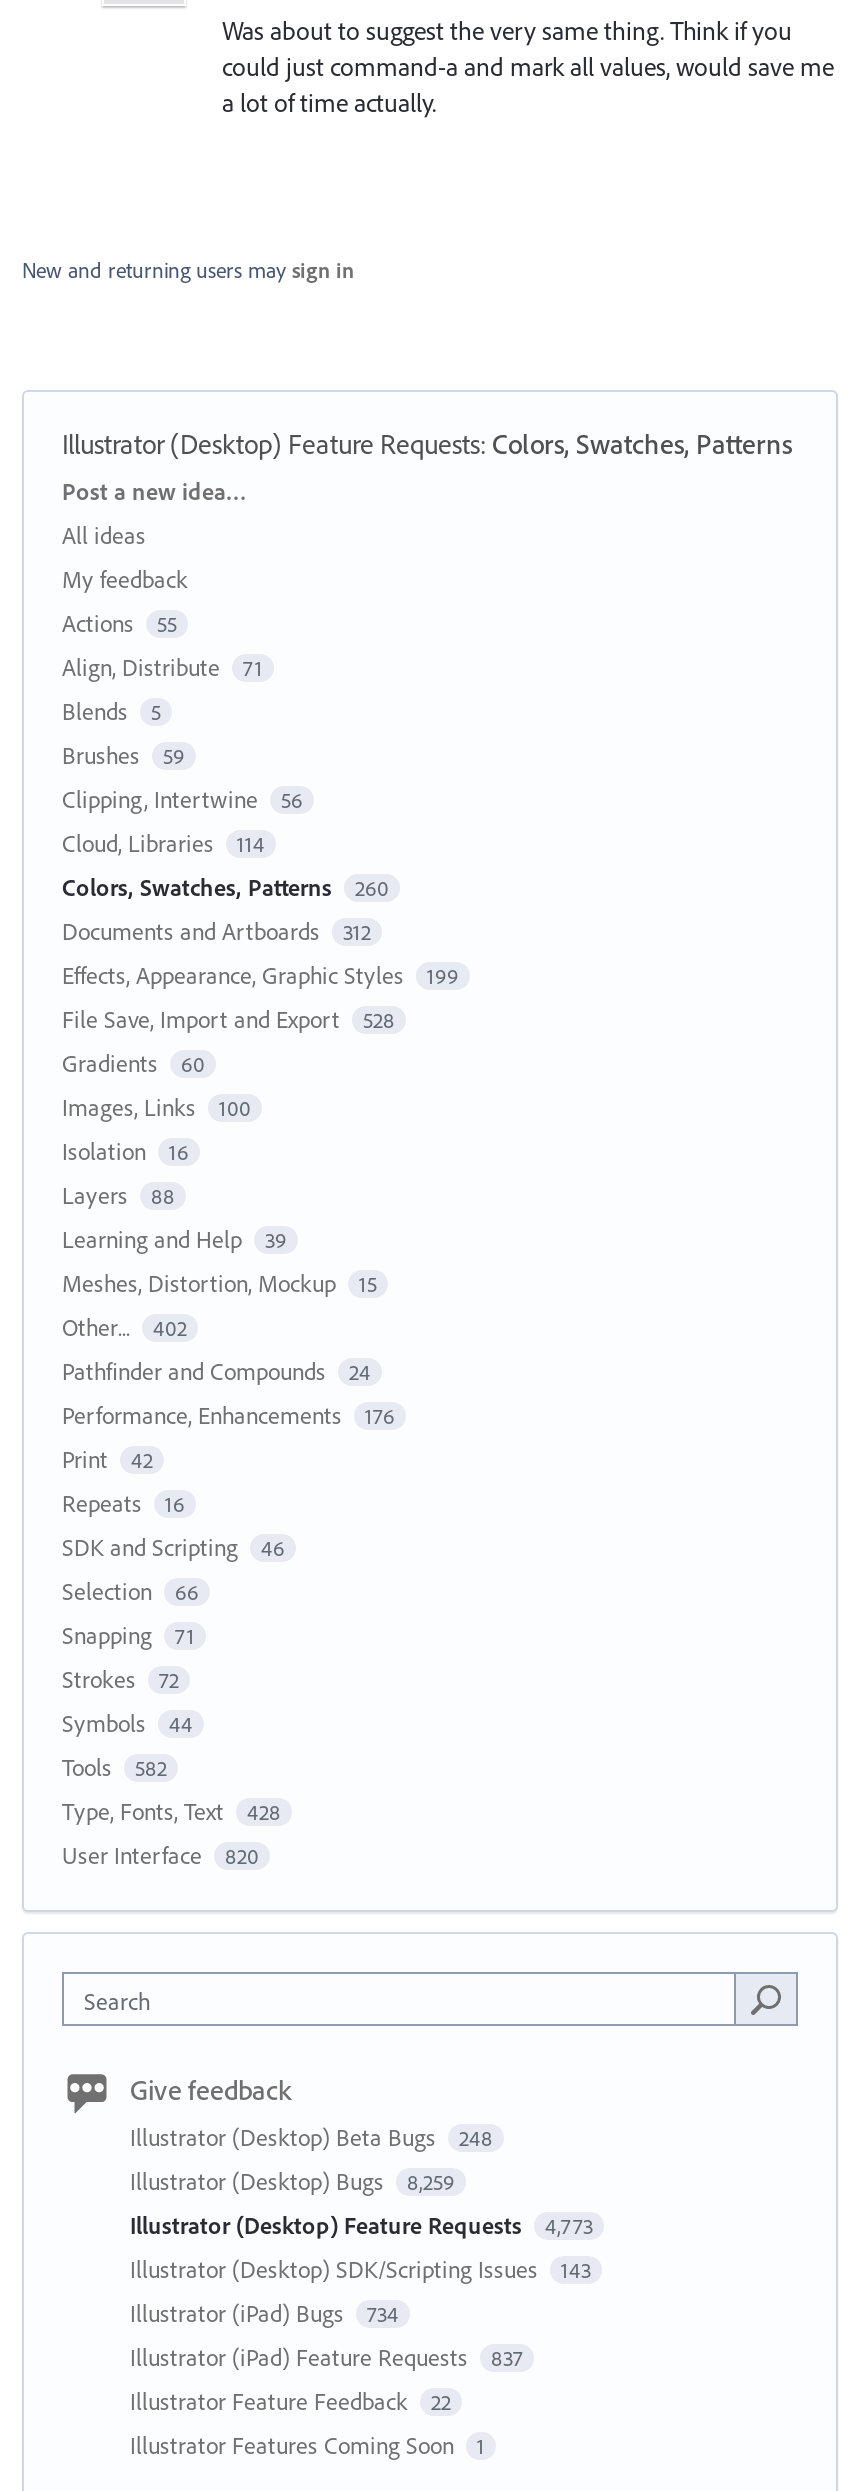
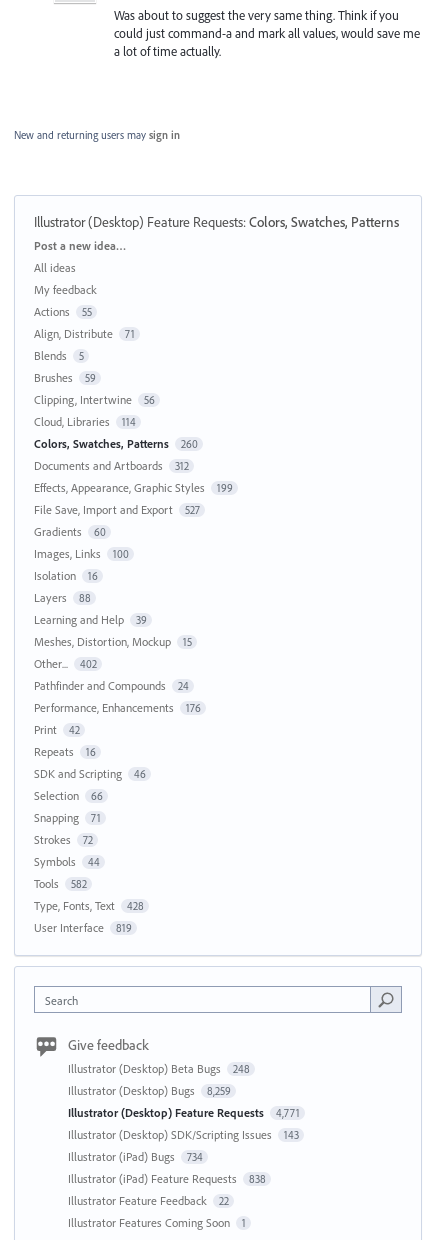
- File Save, Import and Export 528
+ File Save, Import and Export 527

- User Interface 820
+ User Interface 819

- Illustrator (Desktop) Feature Requests 4,773
+ Illustrator (Desktop) Feature Requests 4,771

- Illustrator (iPad) Feature Requests 837
+ Illustrator (iPad) Feature Requests 838
